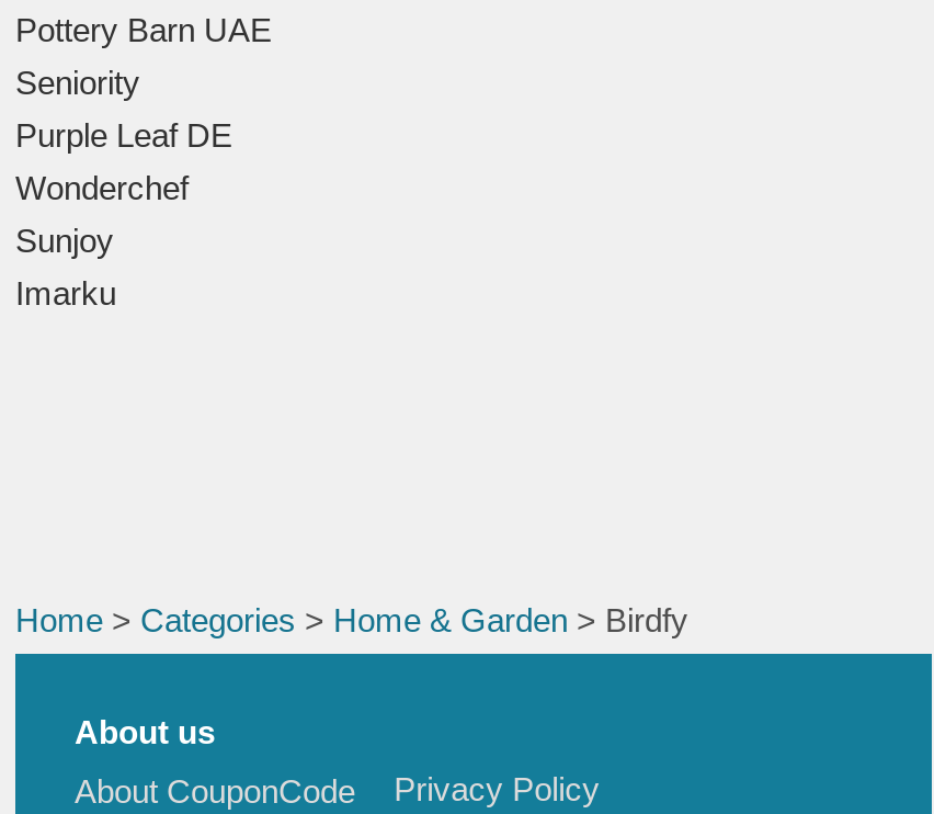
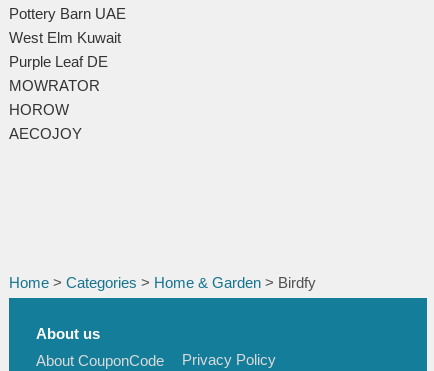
- Seniority
+ West Elm Kuwait

- Wonderchef
- Sunjoy
- Imarku
+ MOWRATOR
+ HOROW
+ AECOJOY
